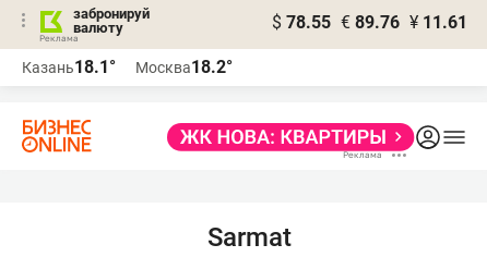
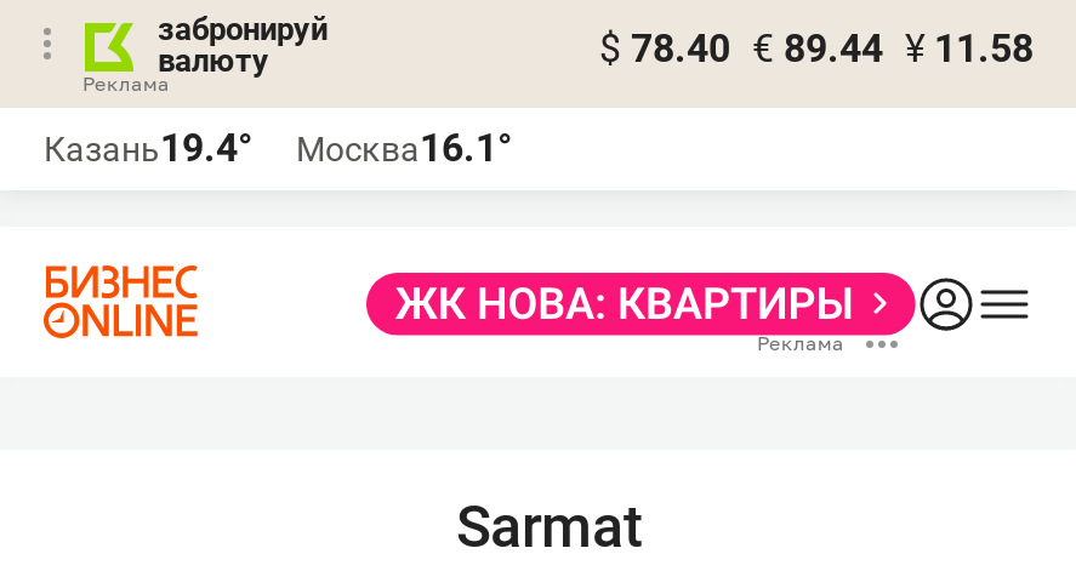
- $ 78.55 € 89.76 ¥ 11.61
+ $ 78.40 € 89.44 ¥ 11.58

- Казань18.1°
+ Казань19.4°

- Москва18.2°
+ Москва16.1°
